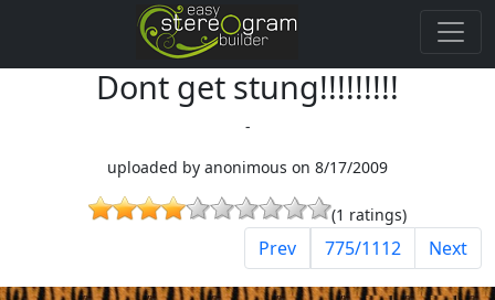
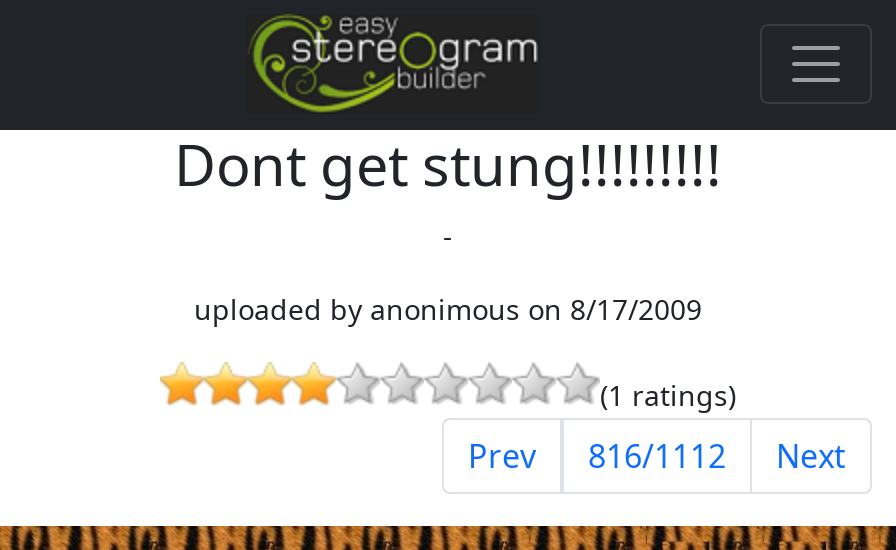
- Prev 775/1112 Next
+ Prev 816/1112 Next
